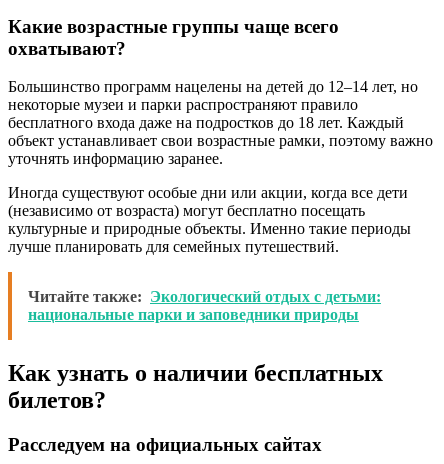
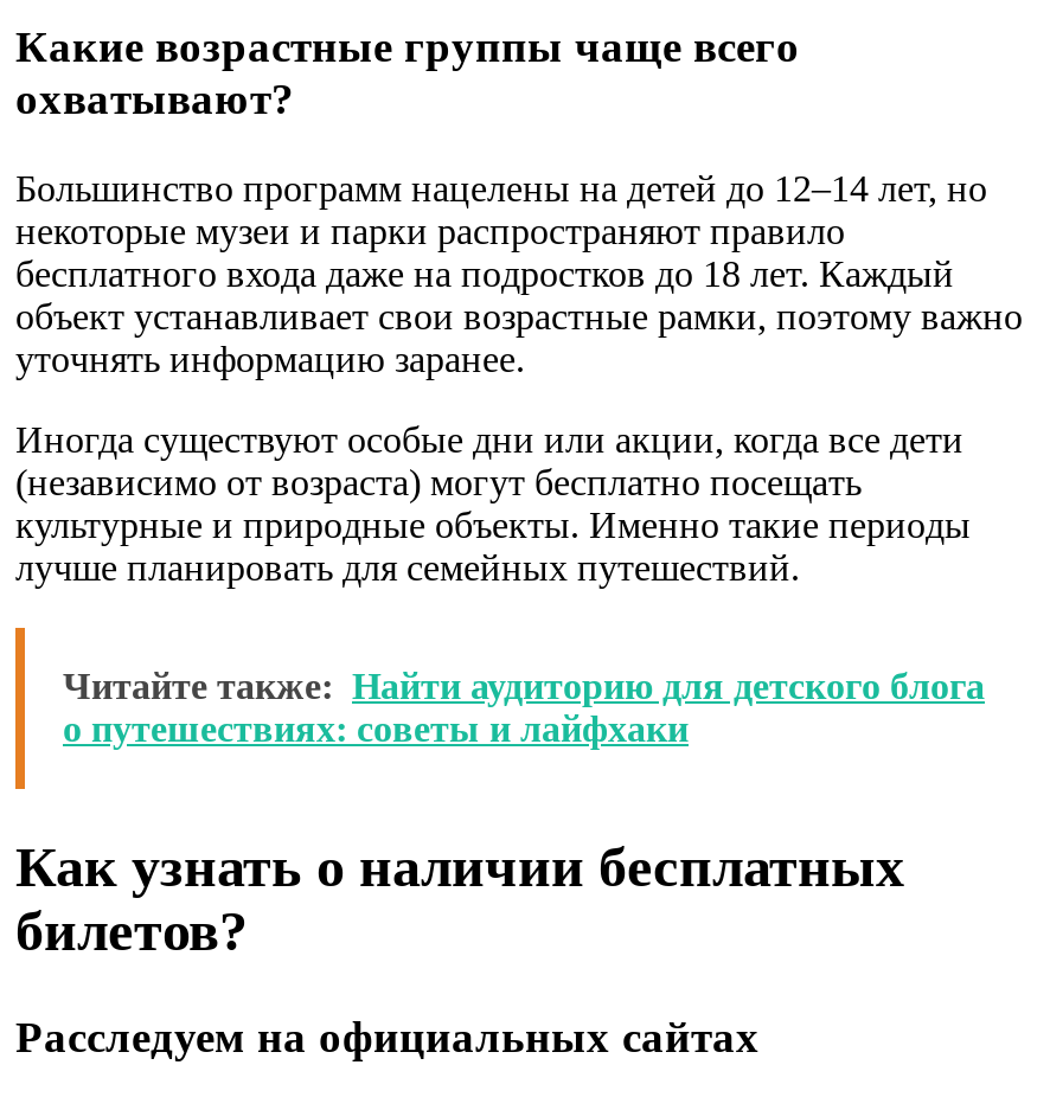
- Читайте также: Экологический отдых с детьми:
- национальные парки и заповедники природы
+ Читайте также: Найти аудиторию для детского блога
+ о путешествиях: советы и лайфхаки
